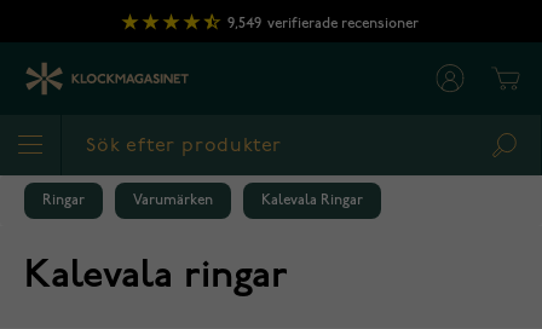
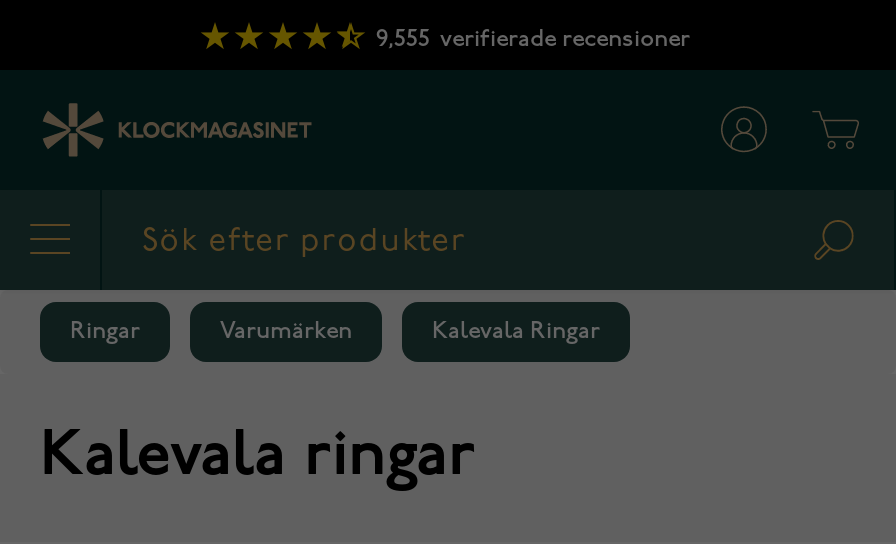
- 9,549 verifierade recensioner
+ 9,555 verifierade recensioner
